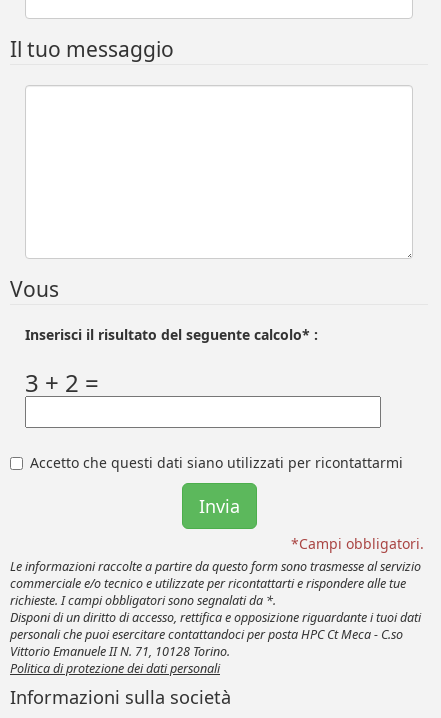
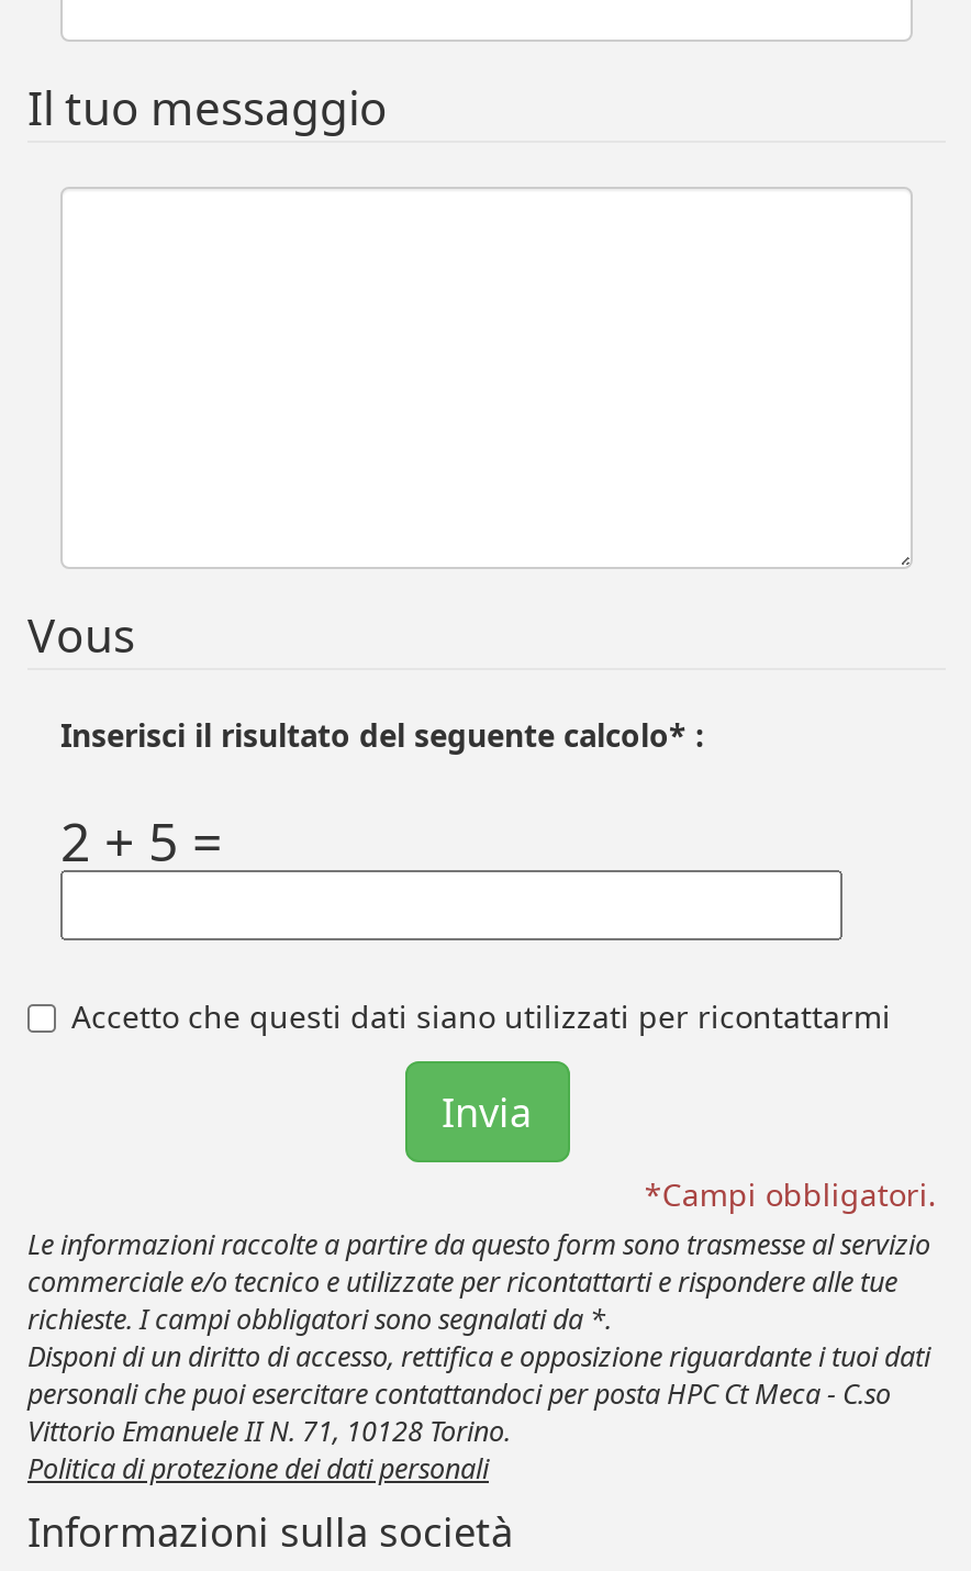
- 3 + 2 =
+ 2 + 5 =
